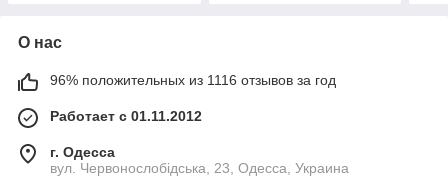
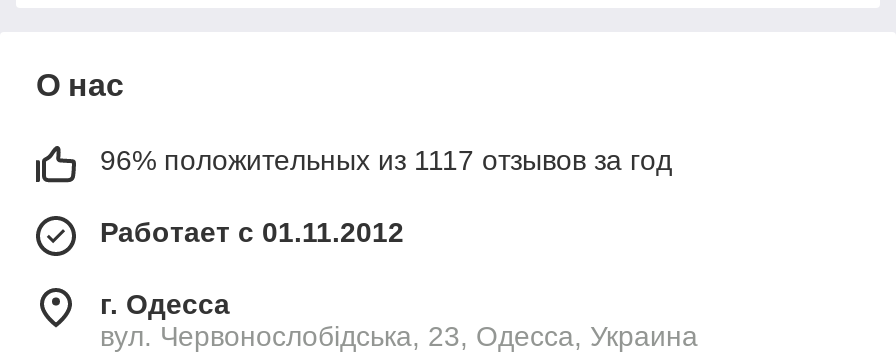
- 96% положительных из 1116 отзывов за год
+ 96% положительных из 1117 отзывов за год
